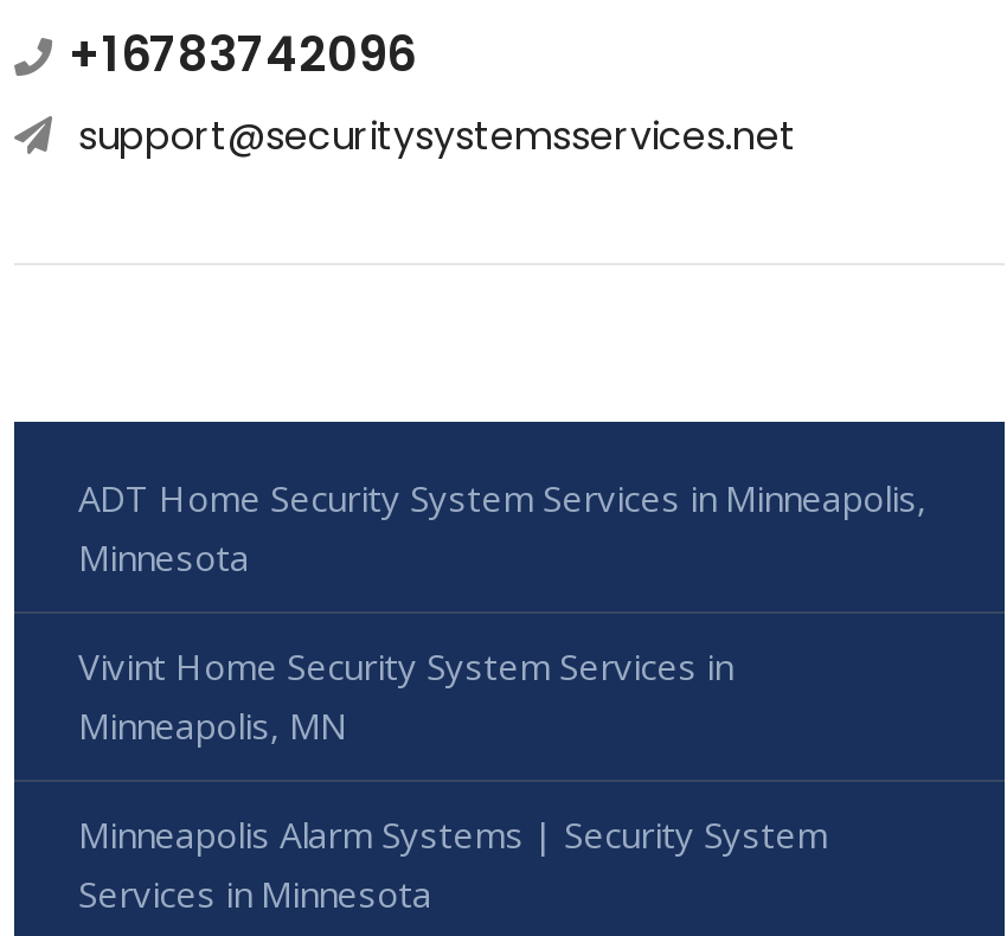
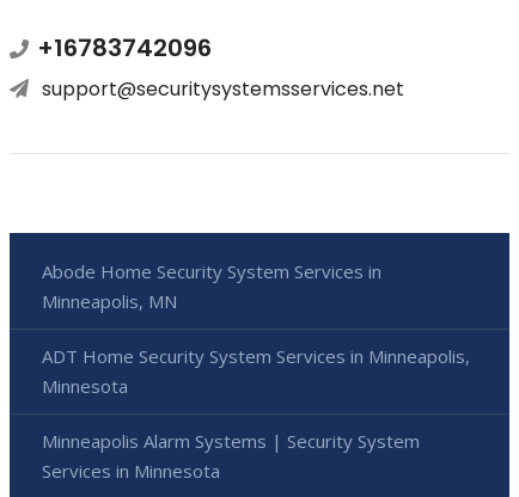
+ Abode Home Security System Services in

moved down: ADT Home Security System Services in Minneapolis, | Minnesota

- Vivint Home Security System Services in

moved up: Minneapolis, MN
